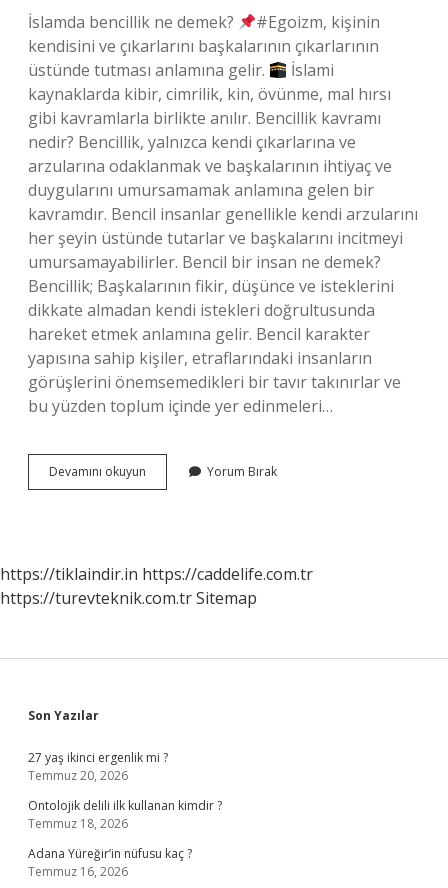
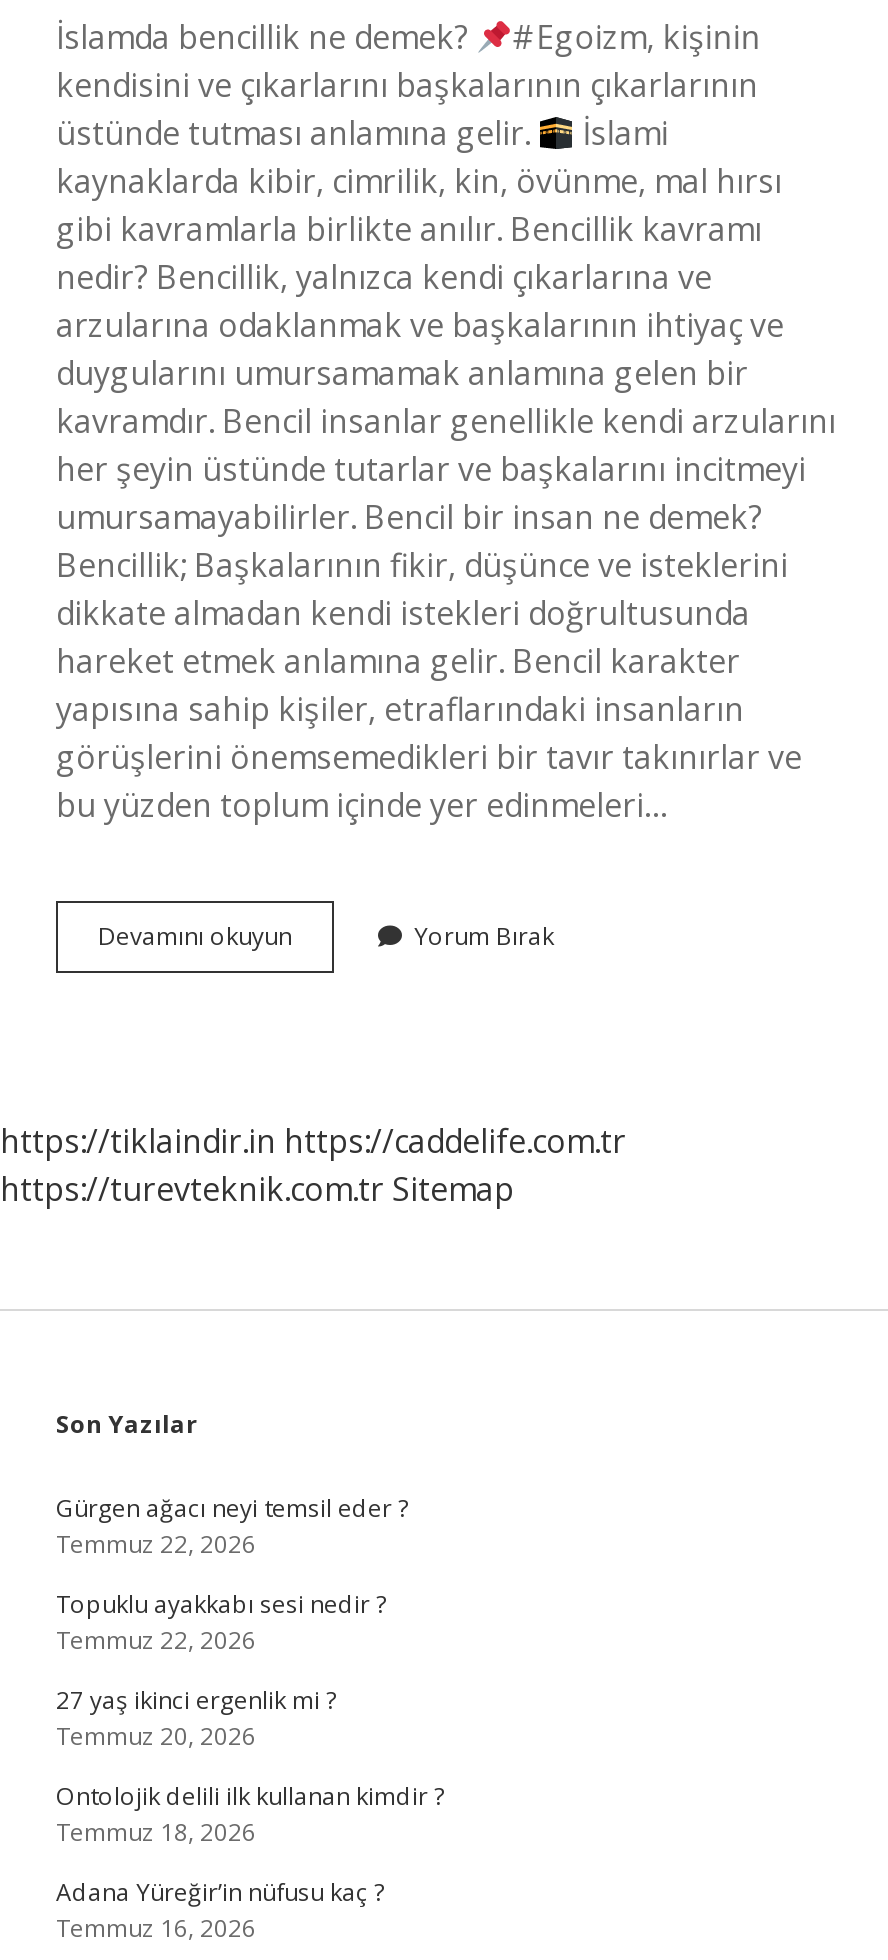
+ Gürgen ağacı neyi temsil eder ?
+ Temmuz 22, 2026
+ Topuklu ayakkabı sesi nedir ?
+ Temmuz 22, 2026
